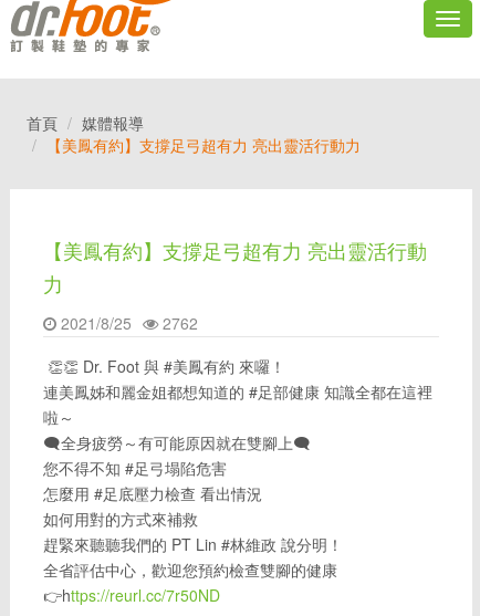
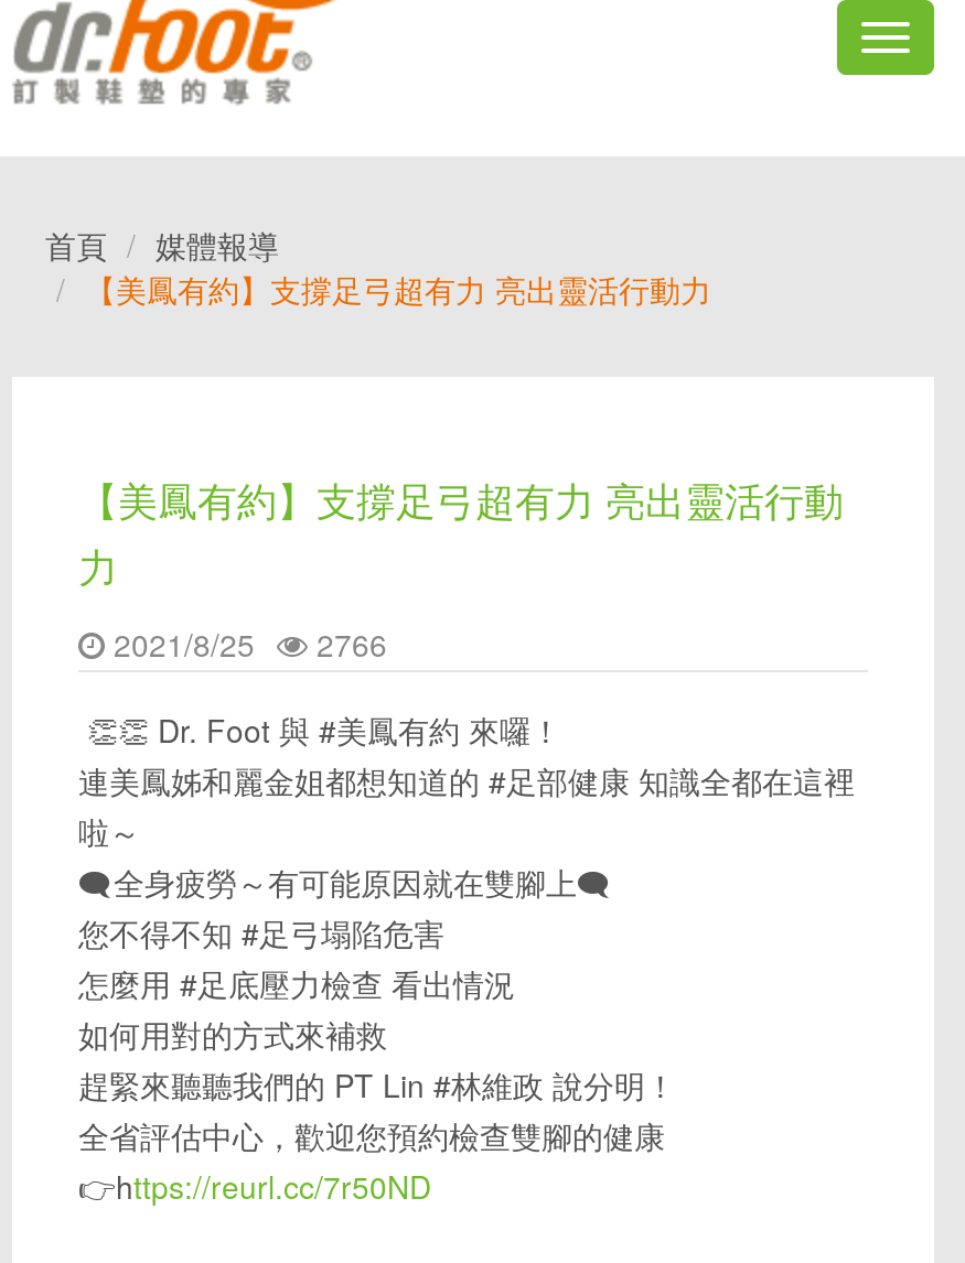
- 2021/8/25 2762
+ 2021/8/25 2766
